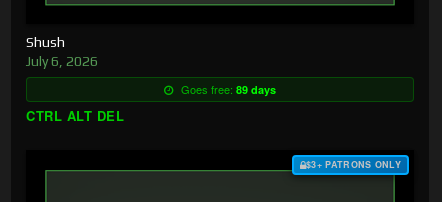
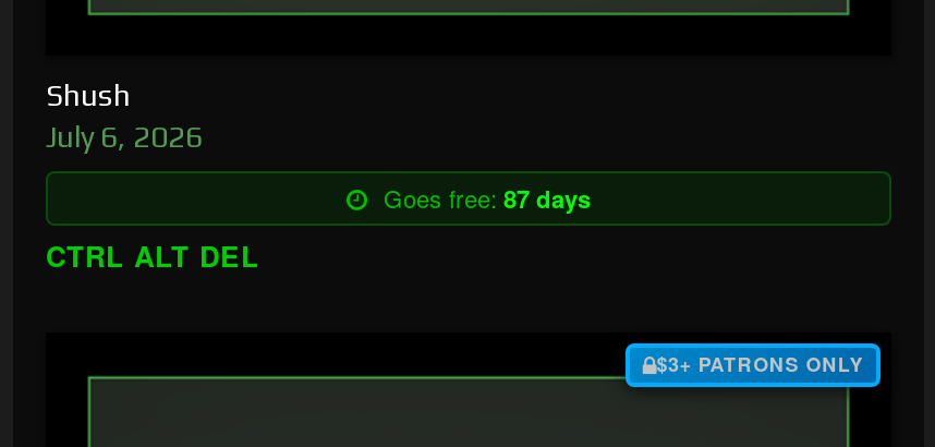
- Goes free: 89 days
+ Goes free: 87 days
